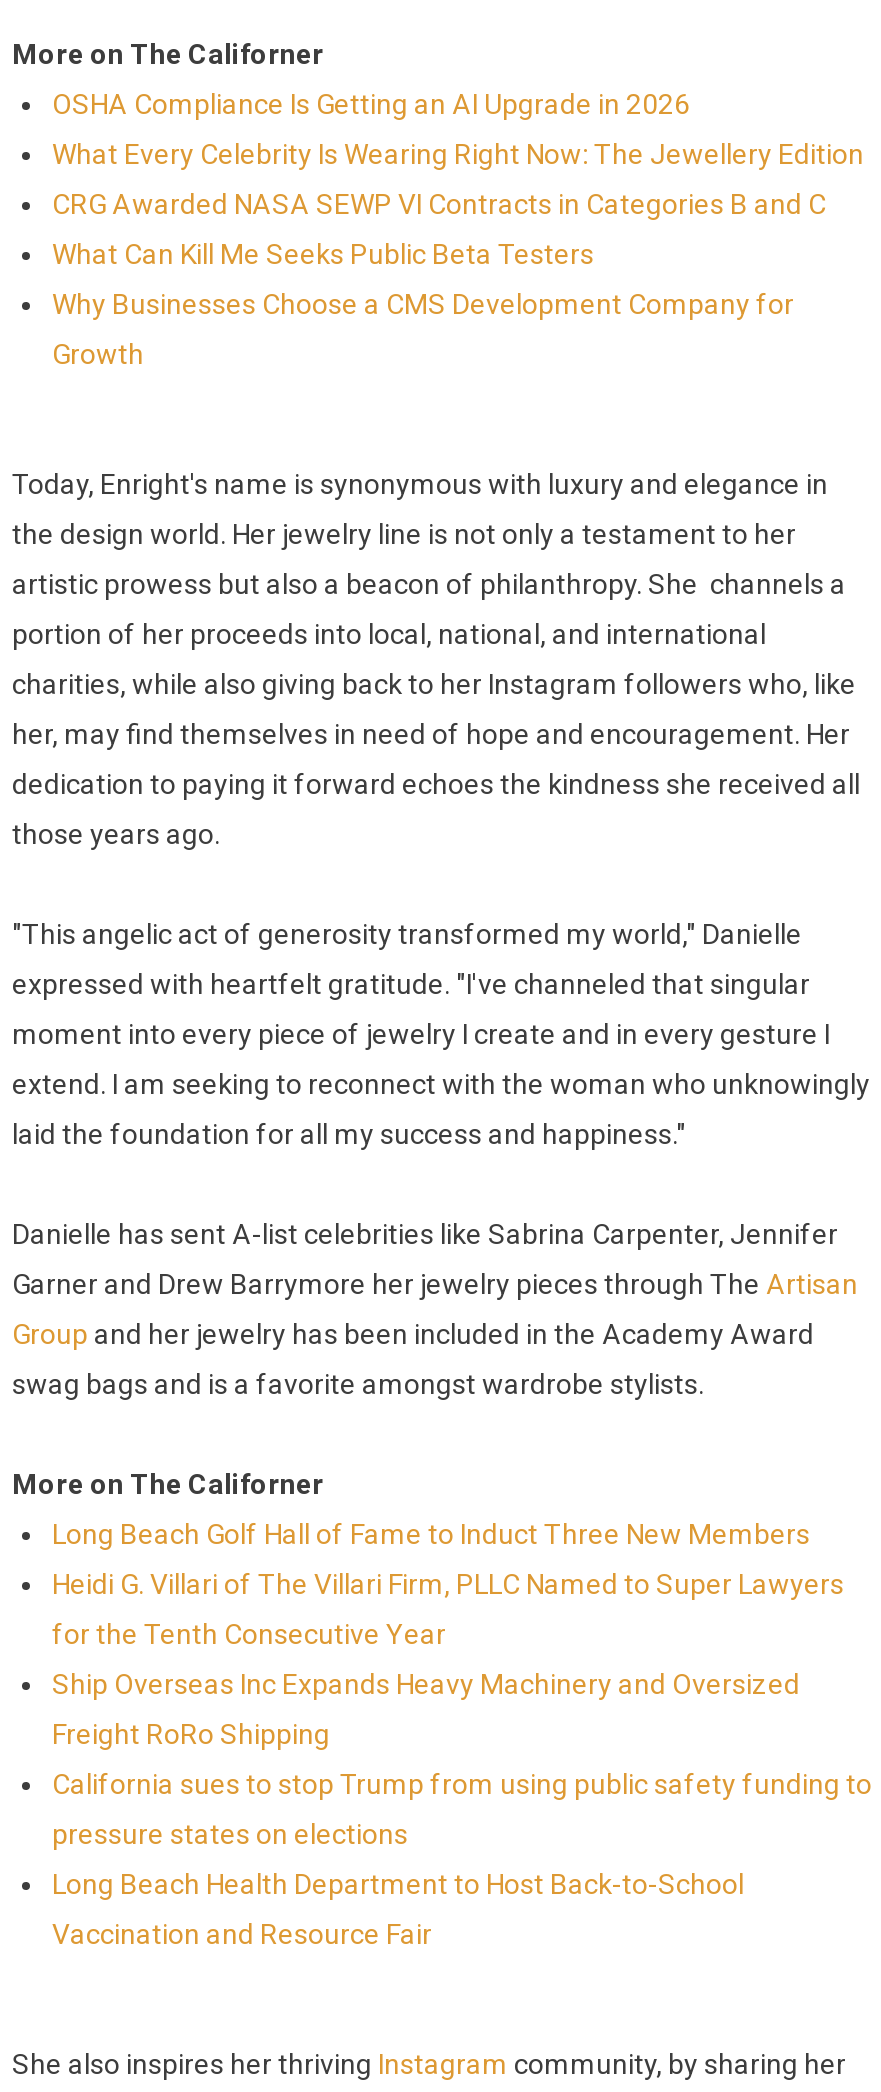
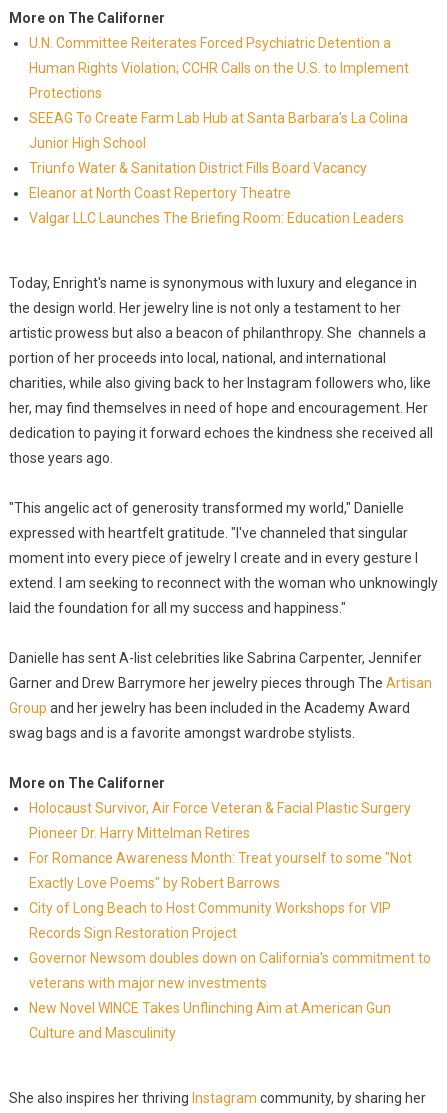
- OSHA Compliance Is Getting an AI Upgrade in 2026
- What Every Celebrity Is Wearing Right Now: The Jewellery Edition
- CRG Awarded NASA SEWP VI Contracts in Categories B and C
- What Can Kill Me Seeks Public Beta Testers
- Why Businesses Choose a CMS Development Company for
- Growth
+ U.N. Committee Reiterates Forced Psychiatric Detention a
+ Human Rights Violation; CCHR Calls on the U.S. to Implement
+ Protections
+ SEEAG To Create Farm Lab Hub at Santa Barbara's La Colina
+ Junior High School
+ Triunfo Water & Sanitation District Fills Board Vacancy
+ Eleanor at North Coast Repertory Theatre
+ Valgar LLC Launches The Briefing Room: Education Leaders

- Long Beach Golf Hall of Fame to Induct Three New Members
- Heidi G. Villari of The Villari Firm, PLLC Named to Super Lawyers
- for the Tenth Consecutive Year
- Ship Overseas Inc Expands Heavy Machinery and Oversized
- Freight RoRo Shipping
- California sues to stop Trump from using public safety funding to
- pressure states on elections
- Long Beach Health Department to Host Back-to-School
- Vaccination and Resource Fair
+ Holocaust Survivor, Air Force Veteran & Facial Plastic Surgery
+ Pioneer Dr. Harry Mittelman Retires
+ For Romance Awareness Month: Treat yourself to some "Not
+ Exactly Love Poems" by Robert Barrows
+ City of Long Beach to Host Community Workshops for VIP
+ Records Sign Restoration Project
+ Governor Newsom doubles down on California's commitment to
+ veterans with major new investments
+ New Novel WINCE Takes Unflinching Aim at American Gun
+ Culture and Masculinity
